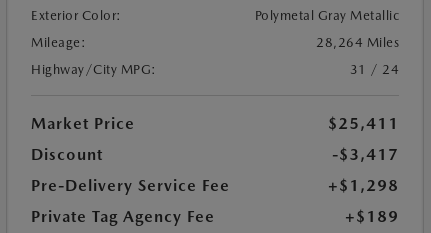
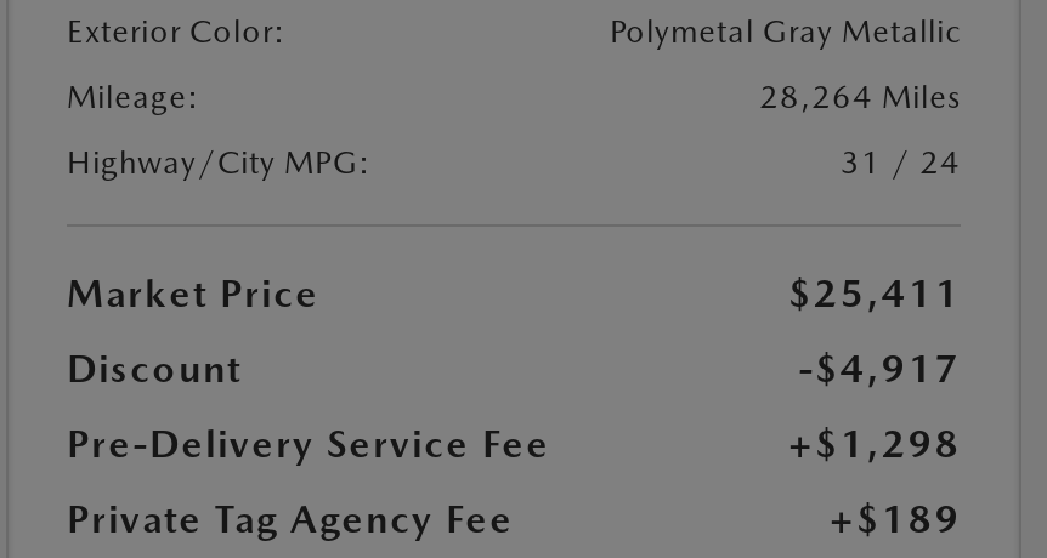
- -$3,417
+ -$4,917
